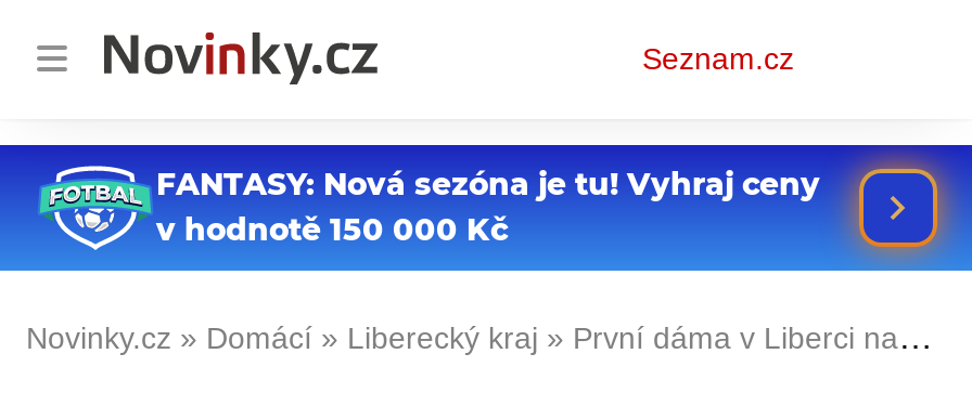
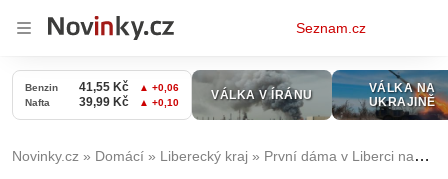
- [image]
+ [image]
